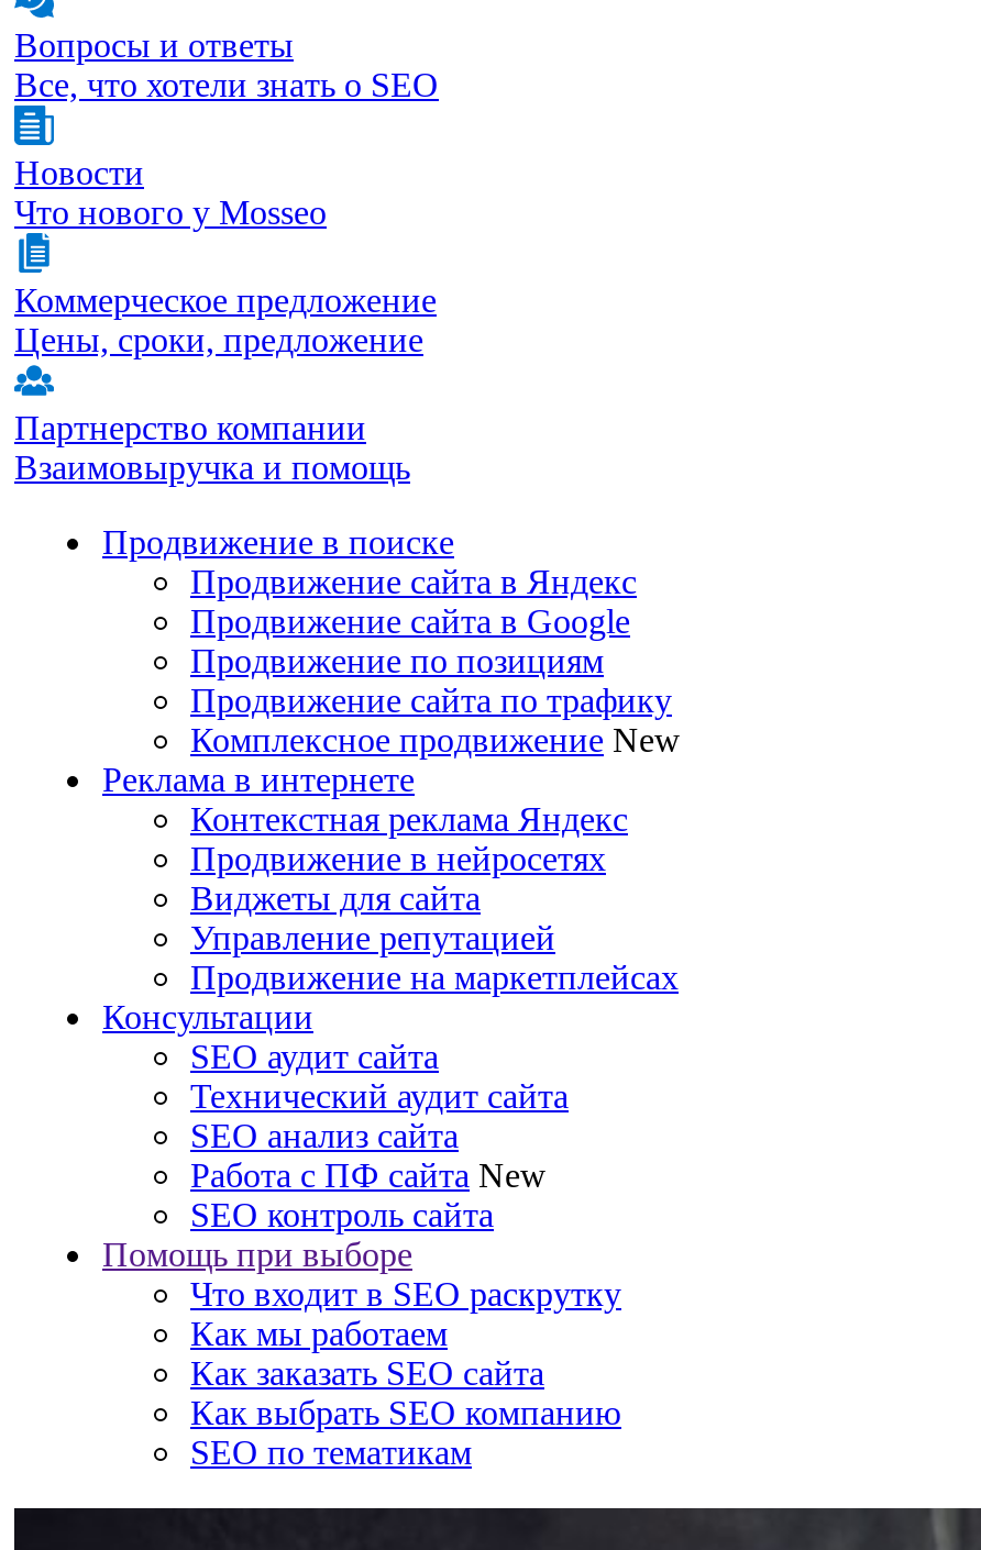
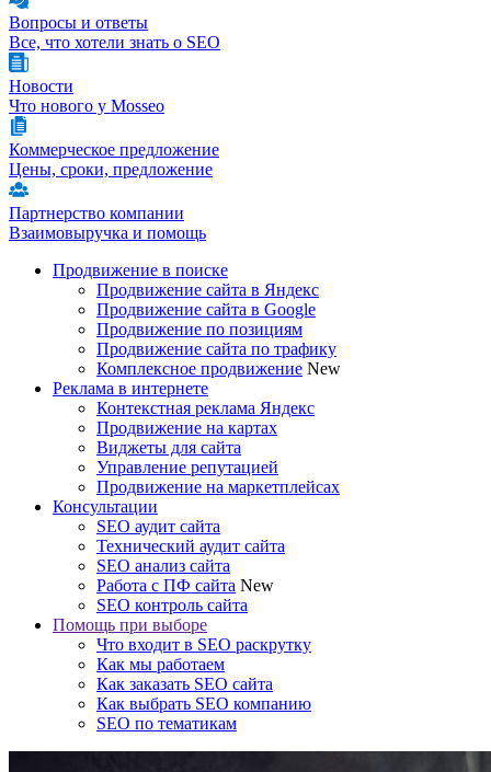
- Продвижение в нейросетях
+ Продвижение на картах
